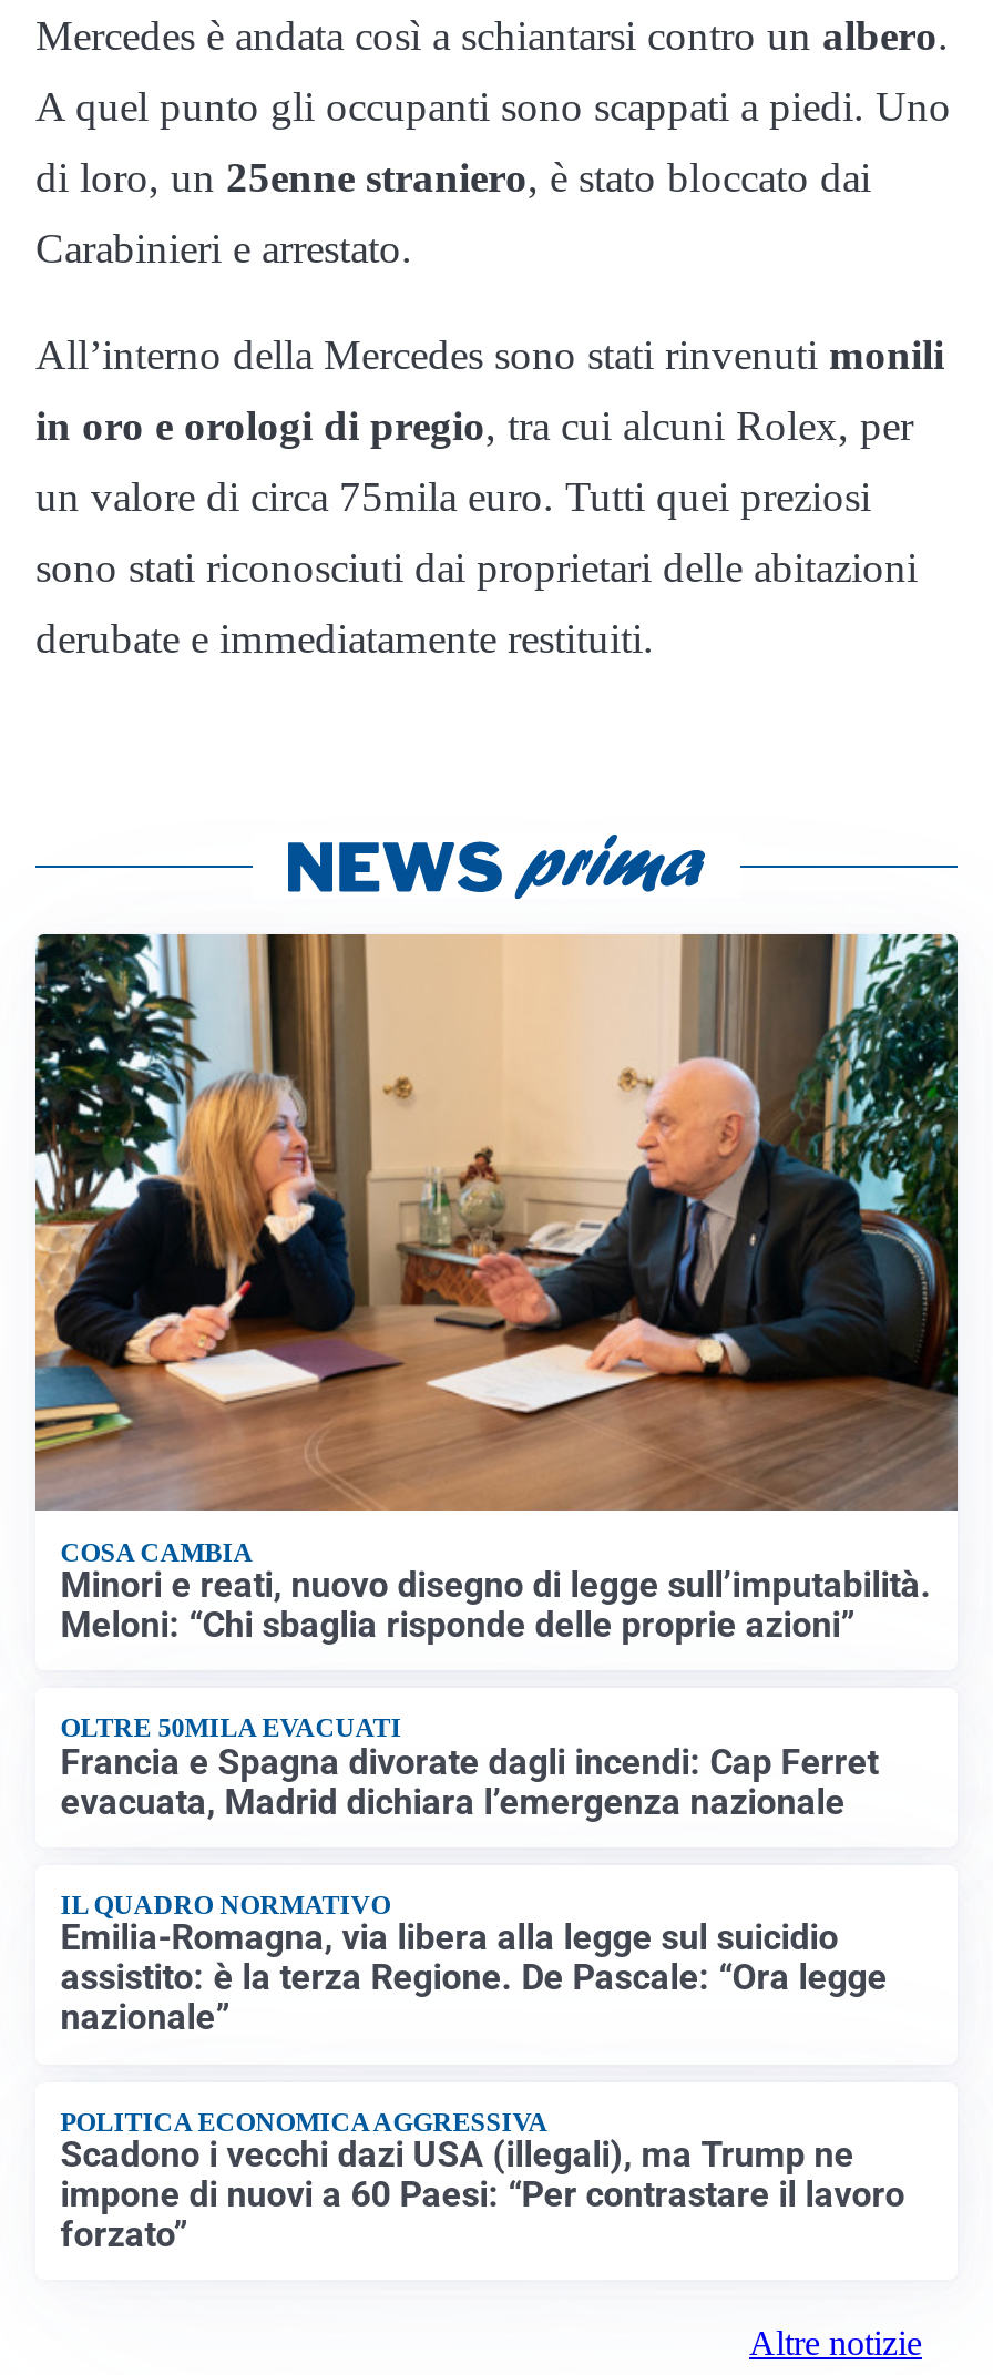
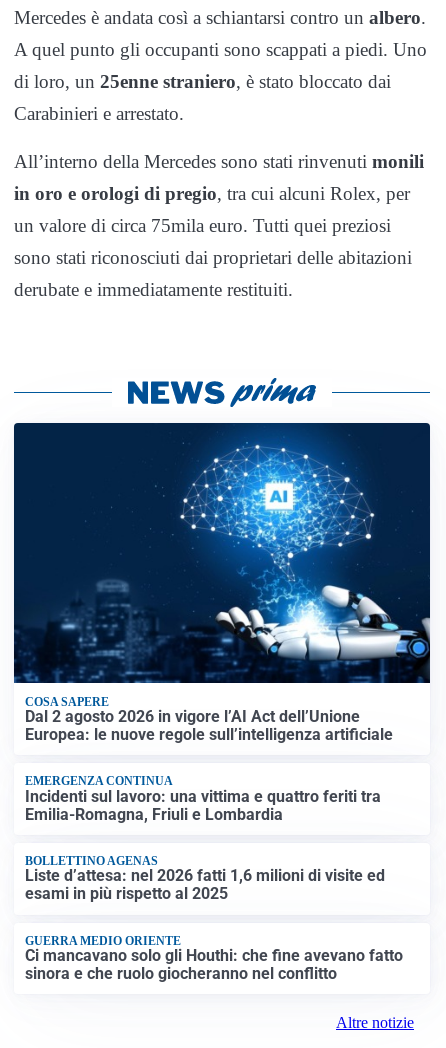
- [image]
- COSA CAMBIA
- Minori e reati, nuovo disegno di legge sull’imputabilità.
- Meloni: “Chi sbaglia risponde delle proprie azioni”
+ [image]
+ COSA SAPERE
+ Dal 2 agosto 2026 in vigore l’AI Act dell’Unione
+ Europea: le nuove regole sull’intelligenza artificiale

- OLTRE 50MILA EVACUATI
- Francia e Spagna divorate dagli incendi: Cap Ferret
- evacuata, Madrid dichiara l’emergenza nazionale
+ EMERGENZA CONTINUA
+ Incidenti sul lavoro: una vittima e quattro feriti tra
+ Emilia-Romagna, Friuli e Lombardia

- IL QUADRO NORMATIVO
- Emilia-Romagna, via libera alla legge sul suicidio
- assistito: è la terza Regione. De Pascale: “Ora legge
- nazionale”
+ BOLLETTINO AGENAS
+ Liste d’attesa: nel 2026 fatti 1,6 milioni di visite ed
+ esami in più rispetto al 2025

- POLITICA ECONOMICA AGGRESSIVA
- Scadono i vecchi dazi USA (illegali), ma Trump ne
- impone di nuovi a 60 Paesi: “Per contrastare il lavoro
- forzato”
+ GUERRA MEDIO ORIENTE
+ Ci mancavano solo gli Houthi: che fine avevano fatto
+ sinora e che ruolo giocheranno nel conflitto
